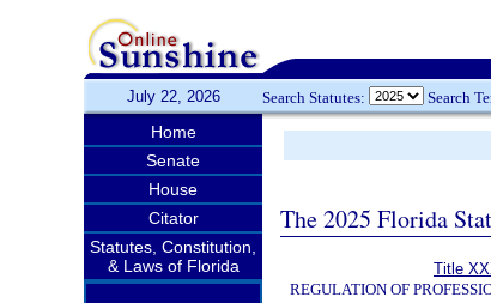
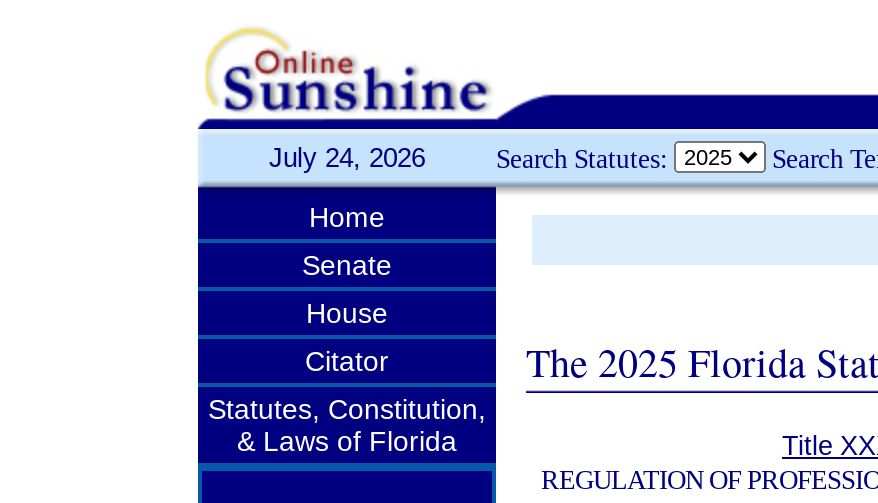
- July 22, 2026
+ July 24, 2026
